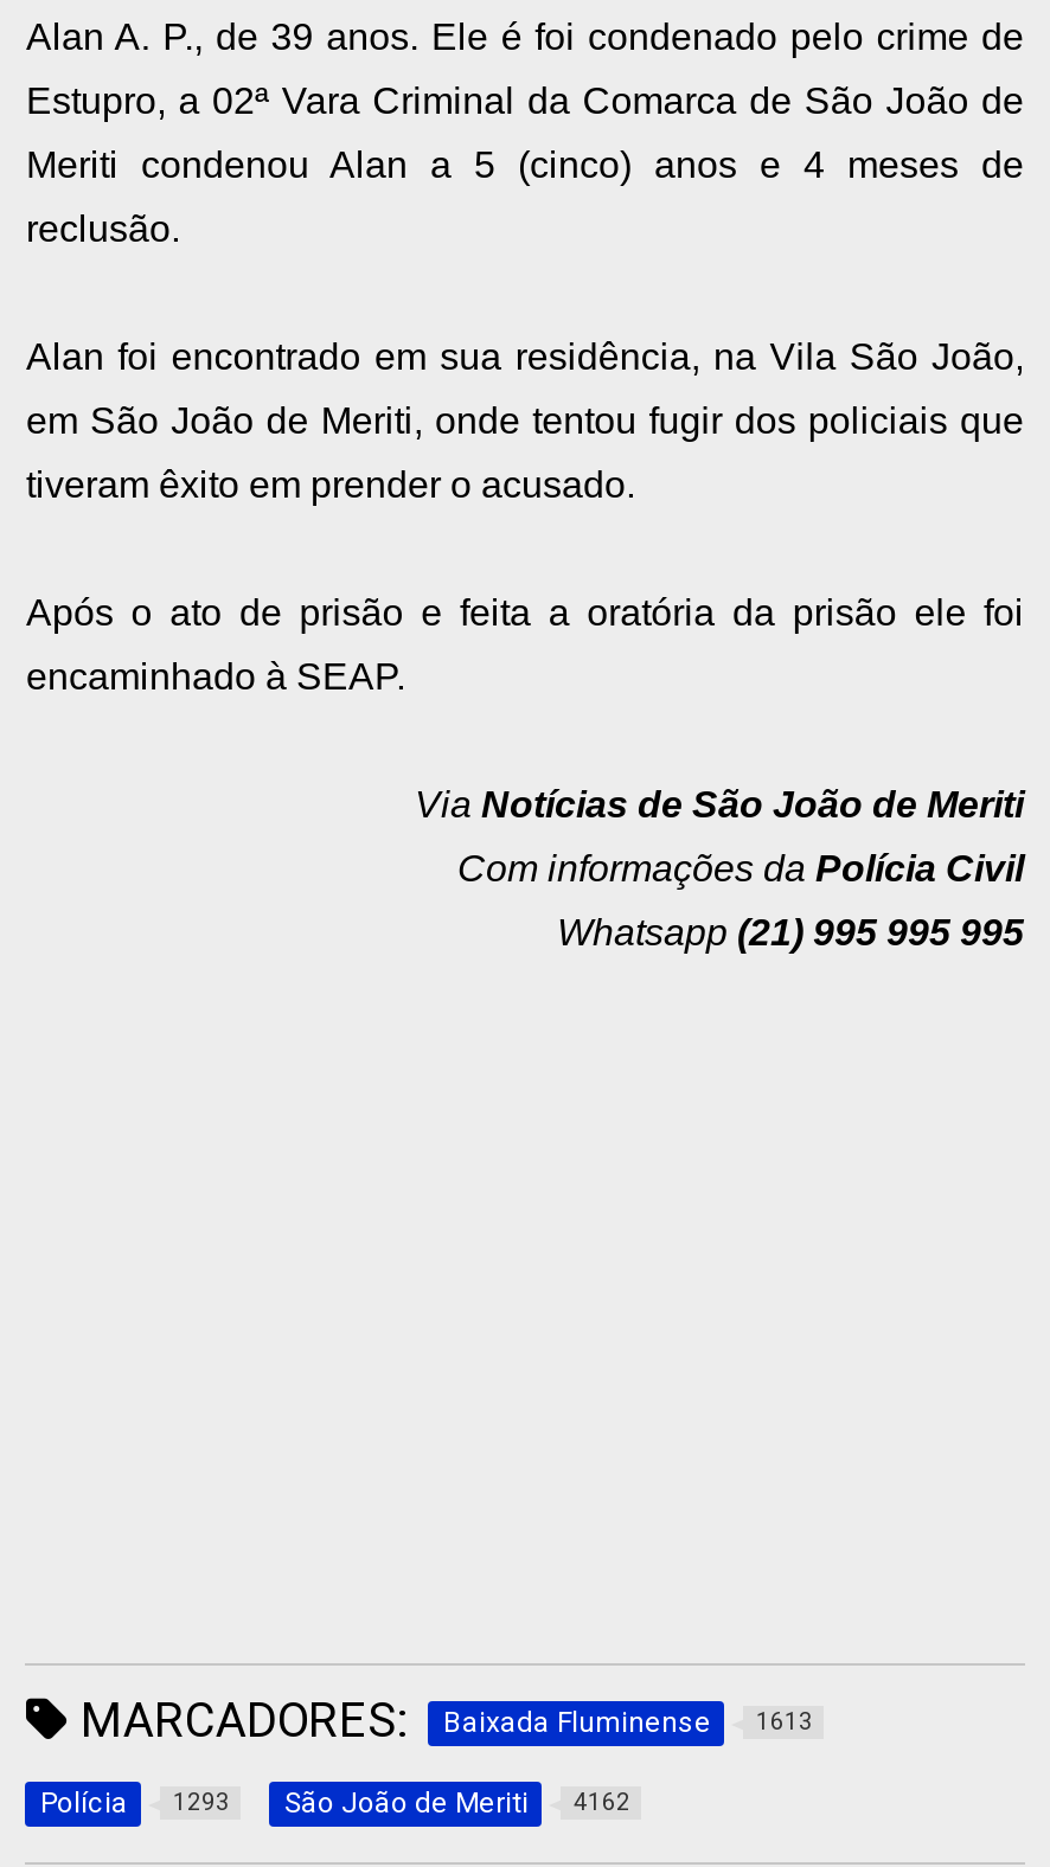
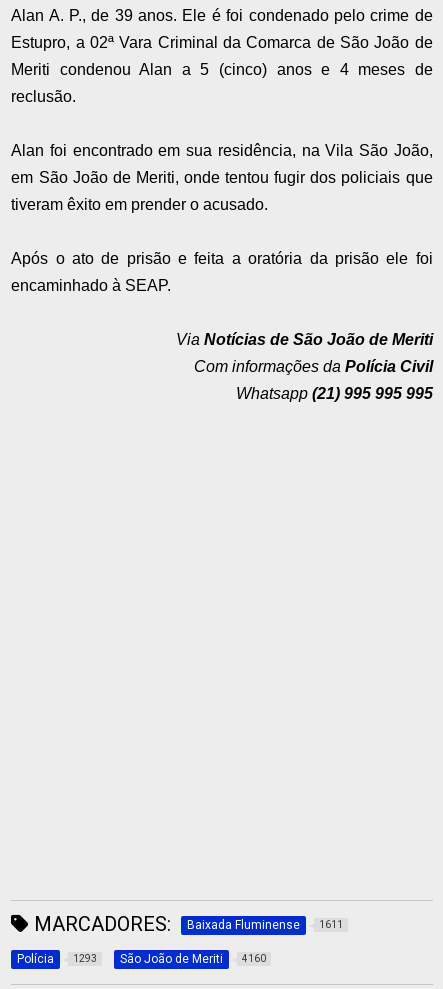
- MARCADORES: Baixada Fluminense 1613
+ MARCADORES: Baixada Fluminense 1611

- São João de Meriti 4162
+ São João de Meriti 4160
